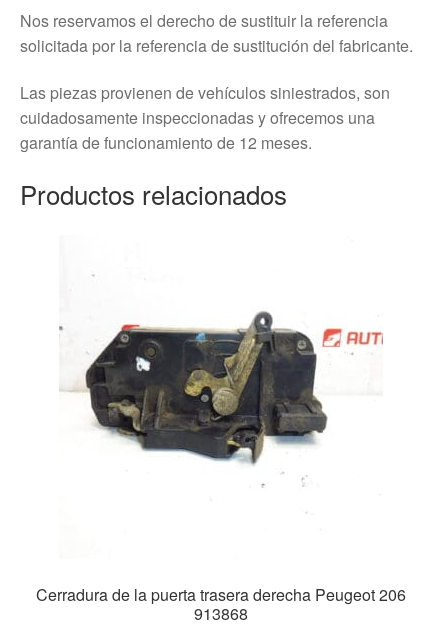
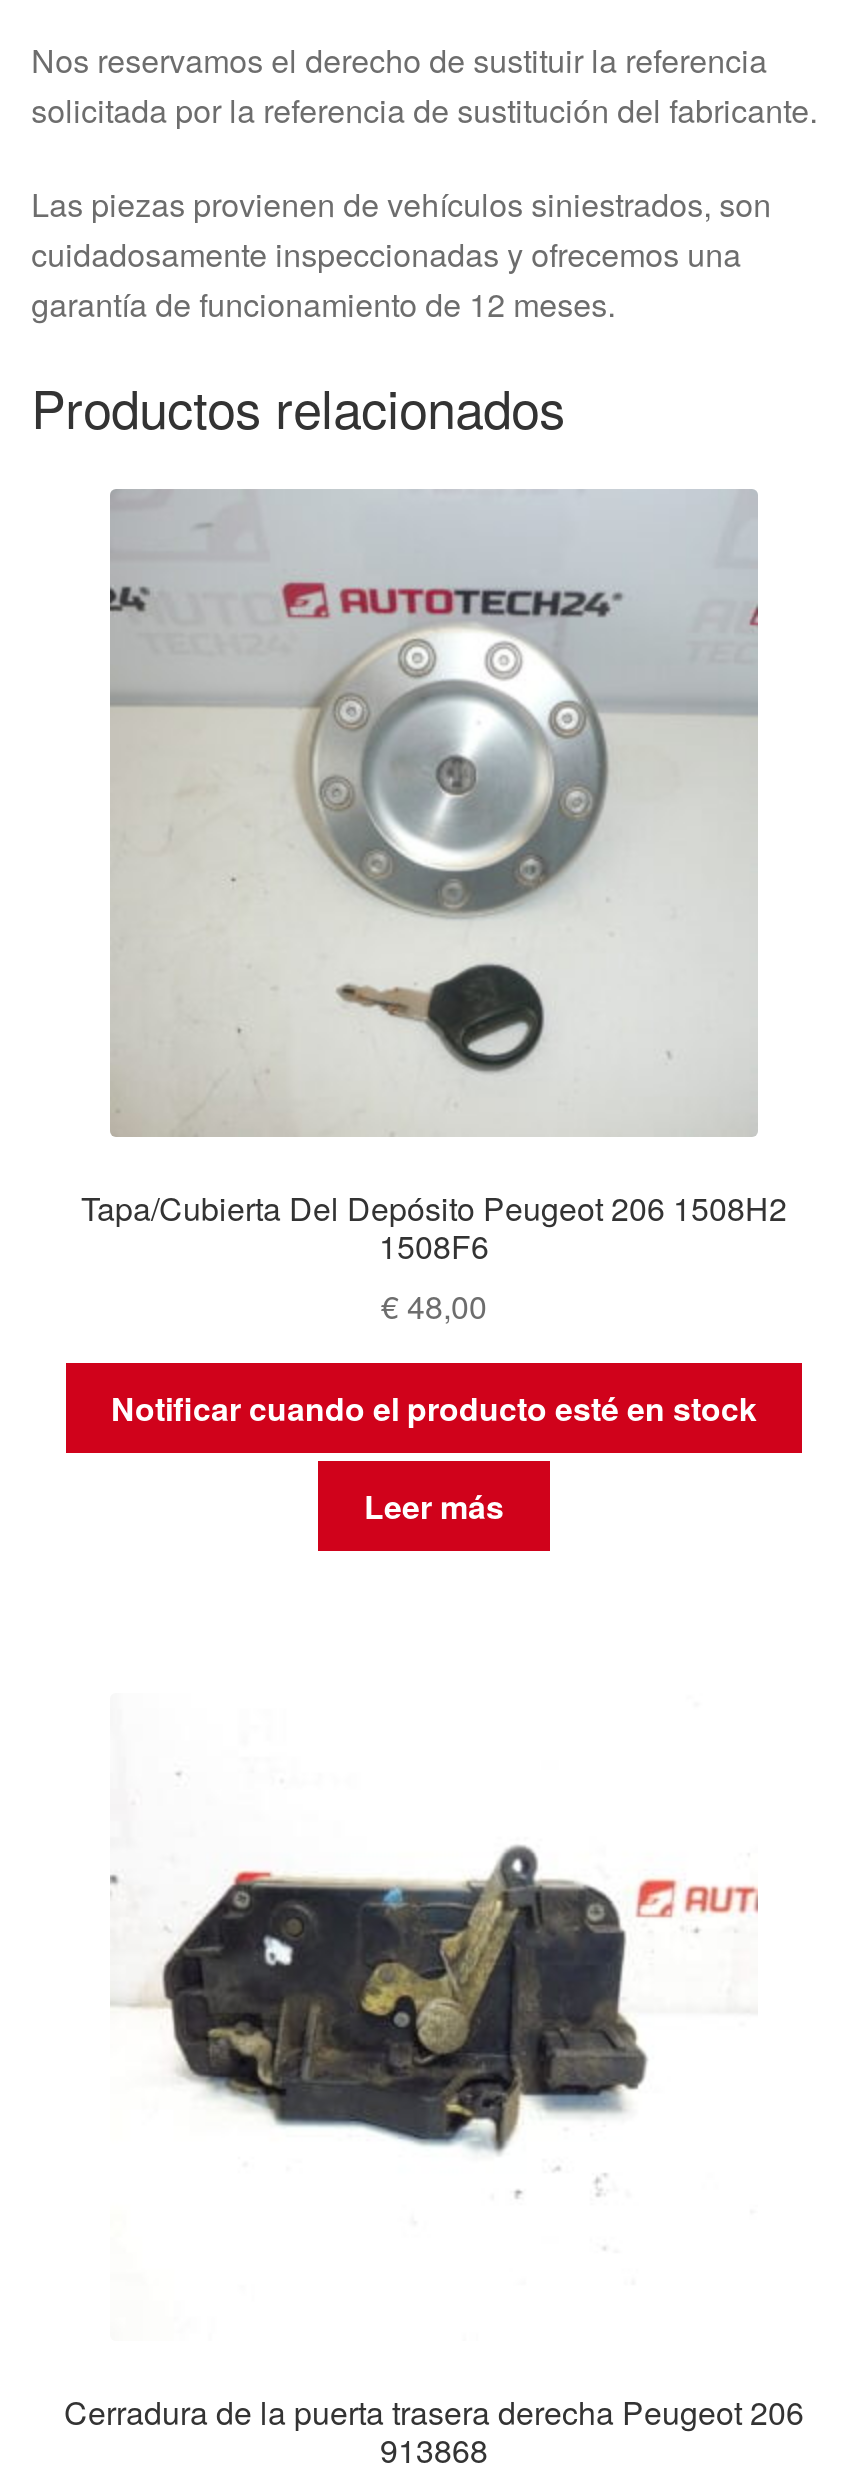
+ [image]

+ [image]
+ Tapa/Cubierta Del Depósito Peugeot 206 1508H2
+ 1508F6
+ €48,00
+ Notificar cuando el producto esté en stock
+ Leer más
